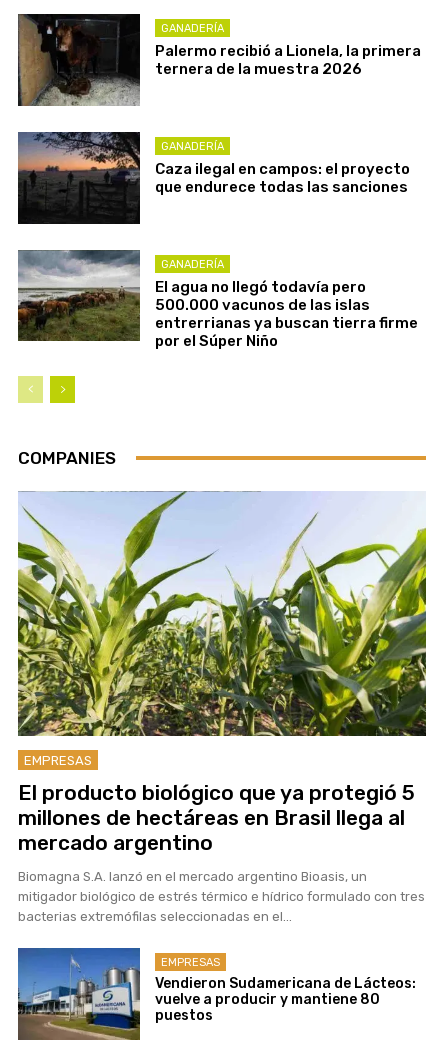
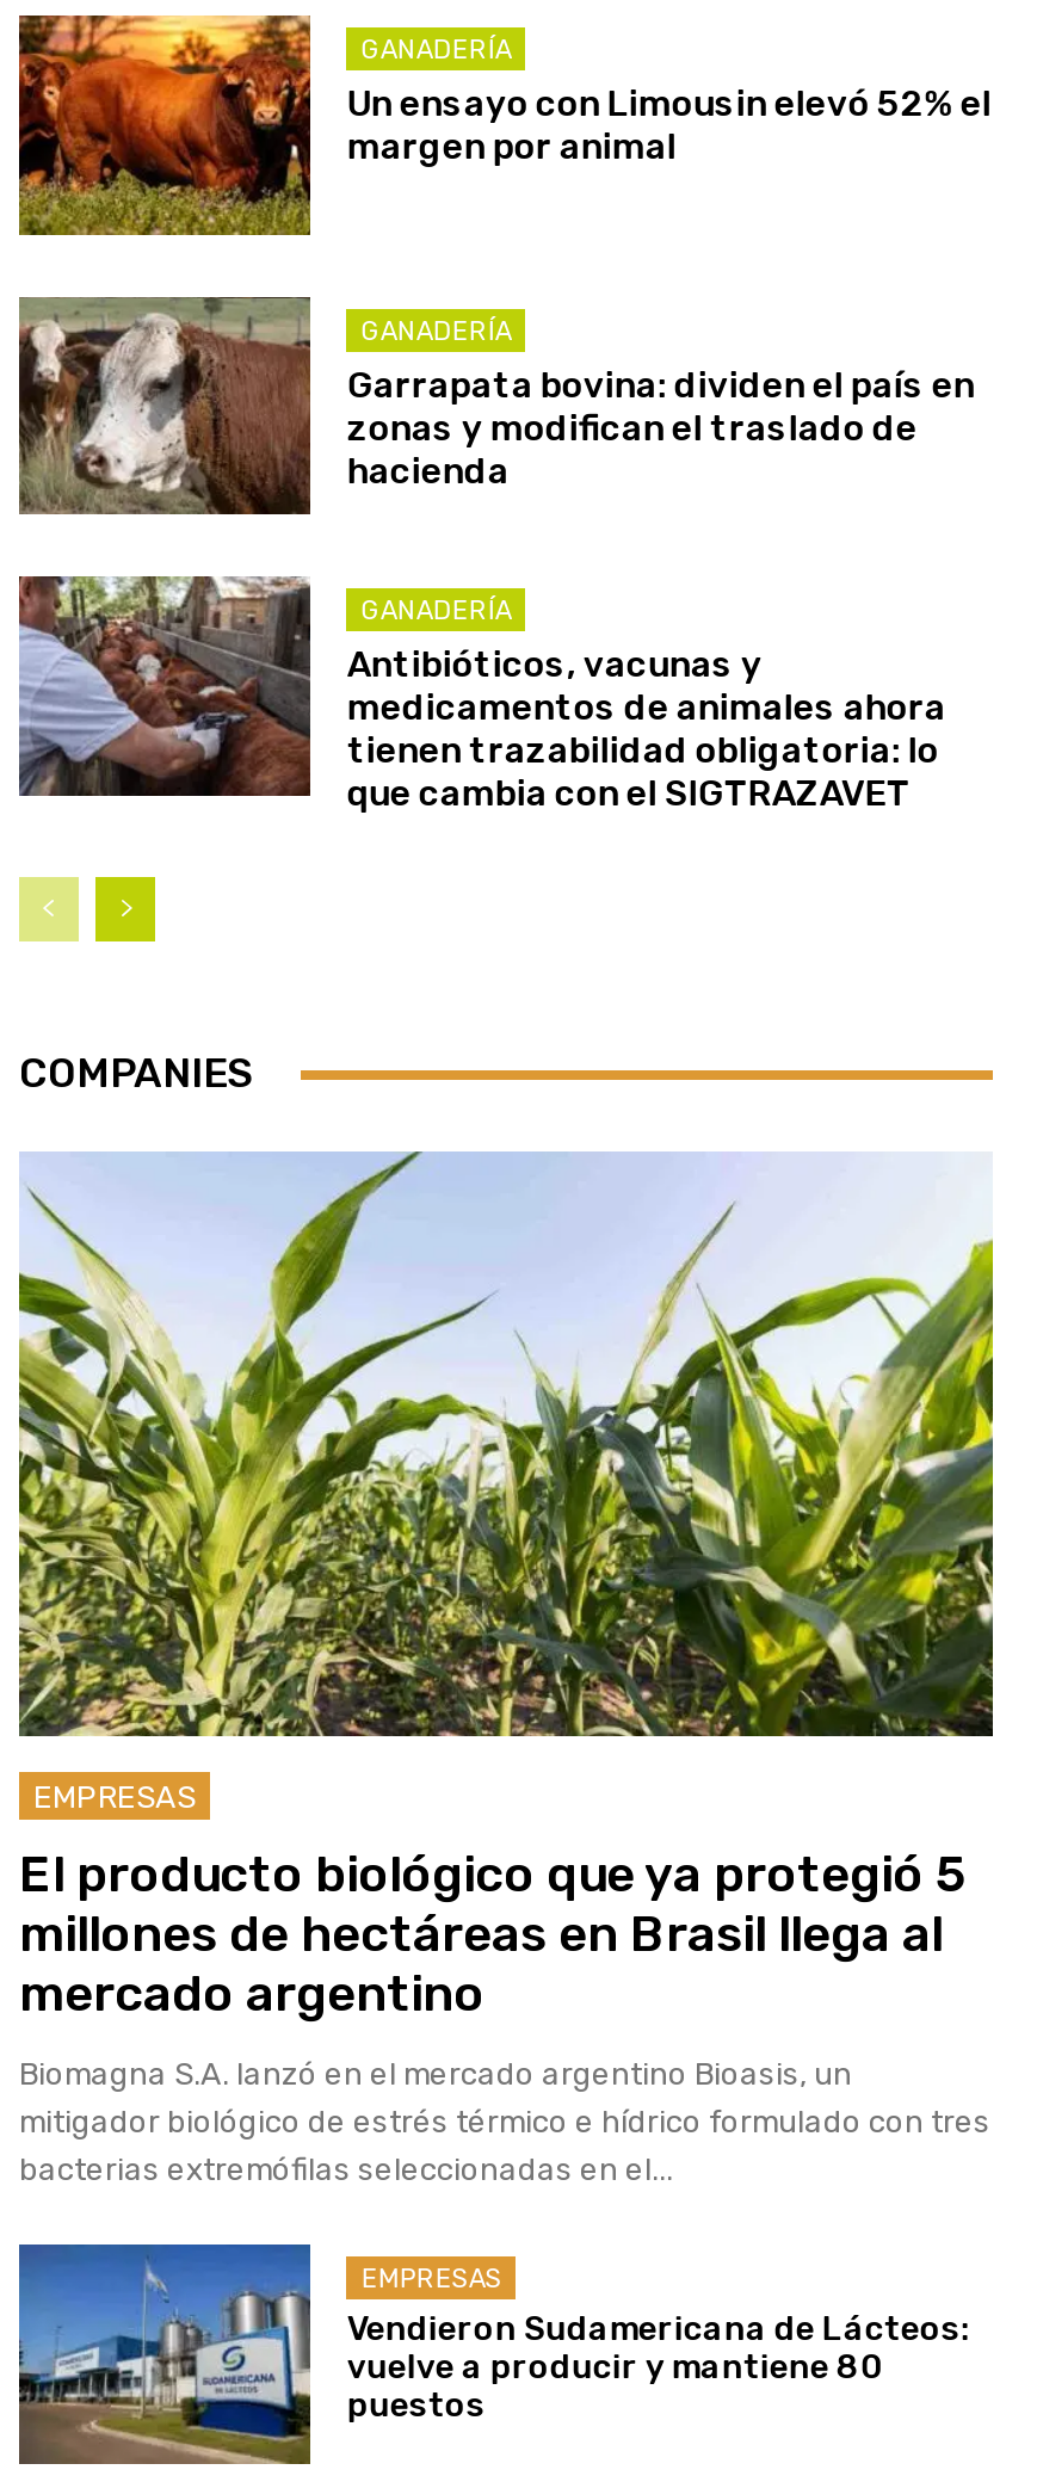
- [image]
- Palermo recibió a Lionela, la primera
- ternera de la muestra 2026
+ [image]
+ Un ensayo con Limousin elevó 52% el
+ margen por animal

- [image]
- Caza ilegal en campos: el proyecto
- que endurece todas las sanciones
+ [image]
+ Garrapata bovina: dividen el país en
+ zonas y modifican el traslado de
+ hacienda

- [image]
- El agua no llegó todavía pero
- 500.000 vacunos de las islas
- entrerrianas ya buscan tierra firme
- por el Súper Niño
+ [image]
+ Antibióticos, vacunas y
+ medicamentos de animales ahora
+ tienen trazabilidad obligatoria: lo
+ que cambia con el SIGTRAZAVET
